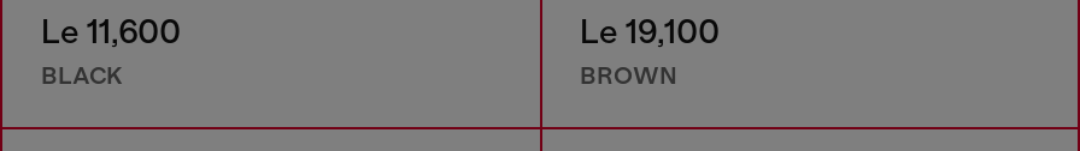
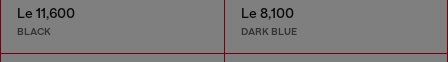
- Le 19,100
- BROWN
+ Le 8,100
+ DARK BLUE
